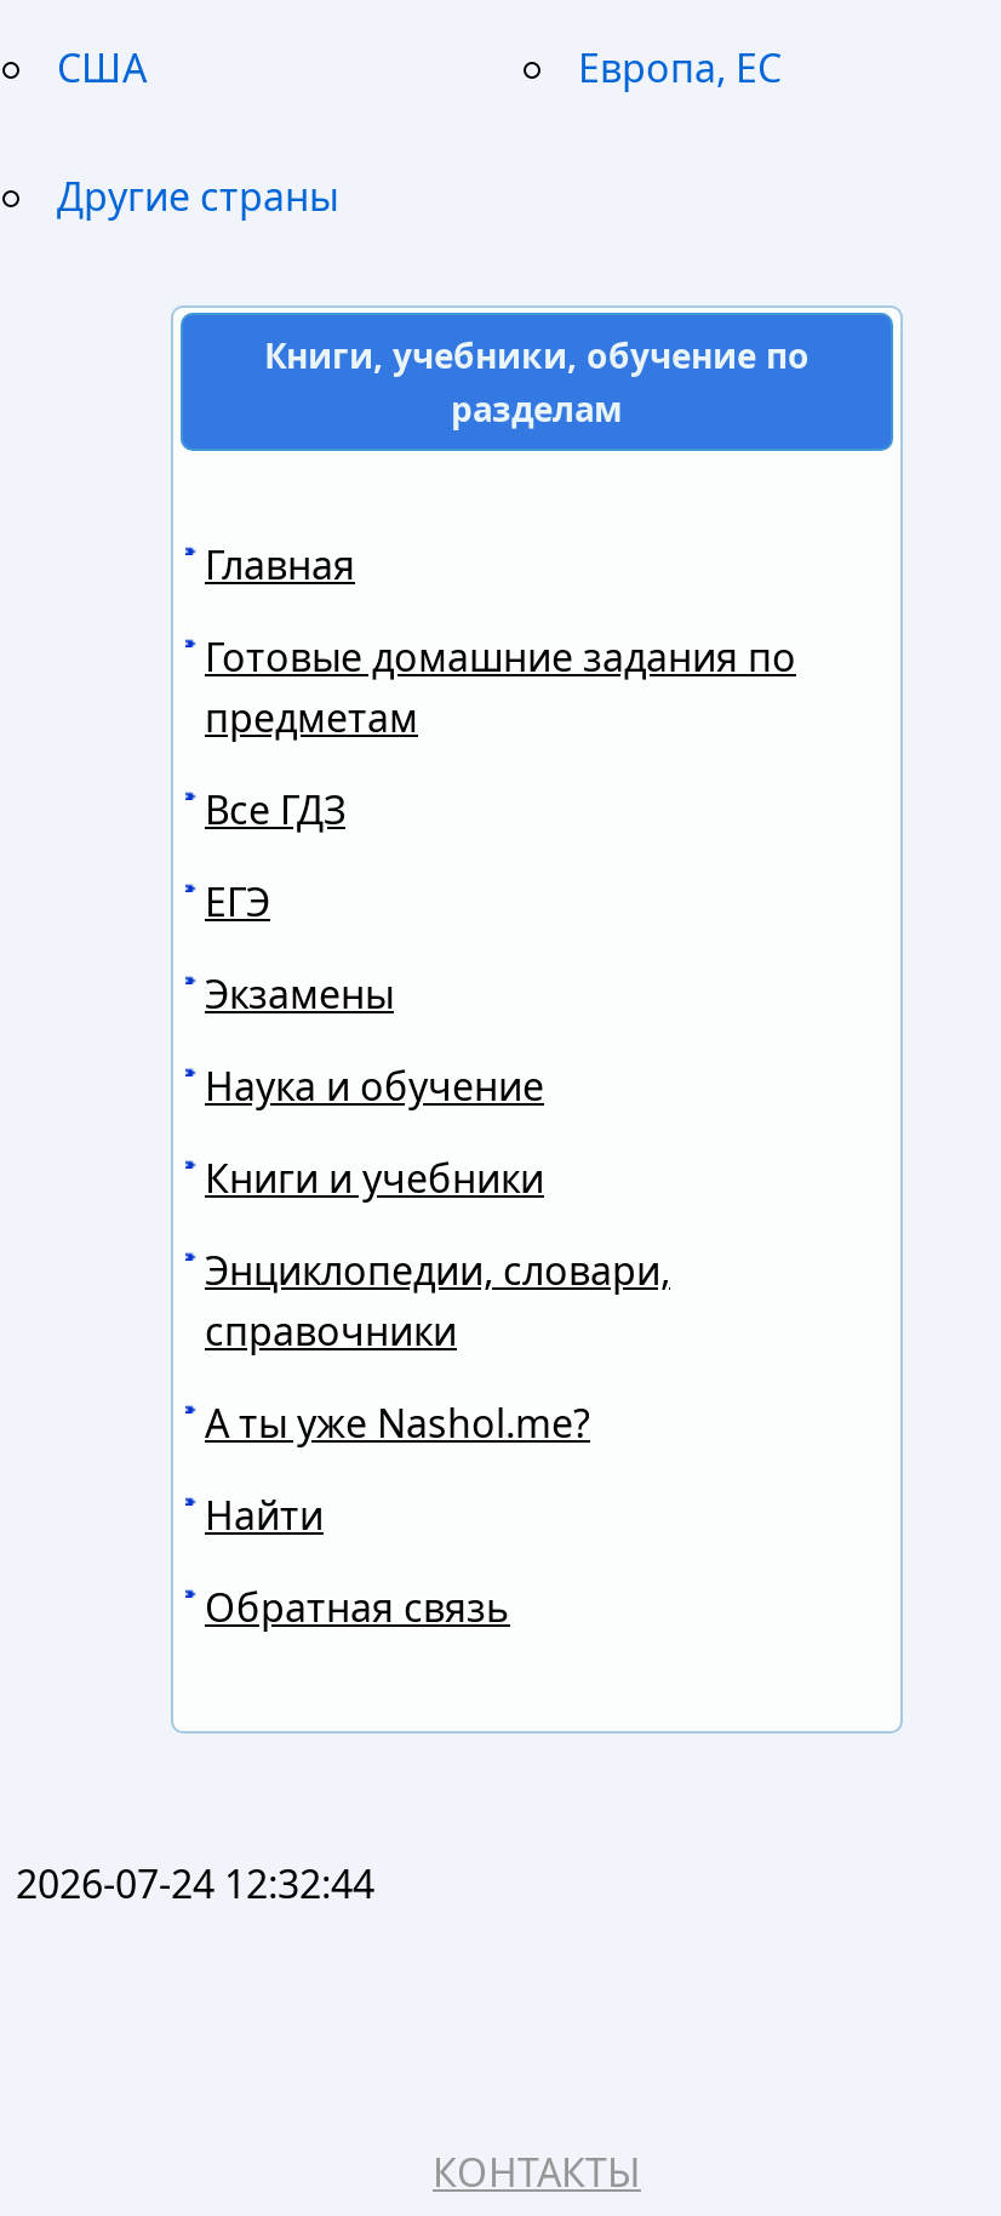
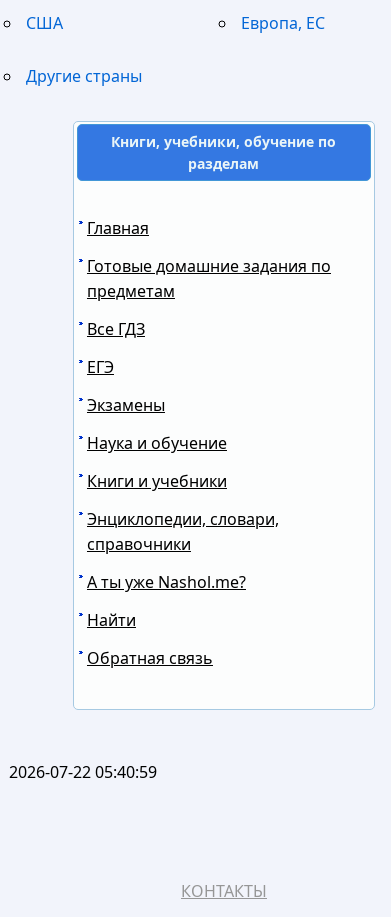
- 2026-07-24 12:32:44
+ 2026-07-22 05:40:59
